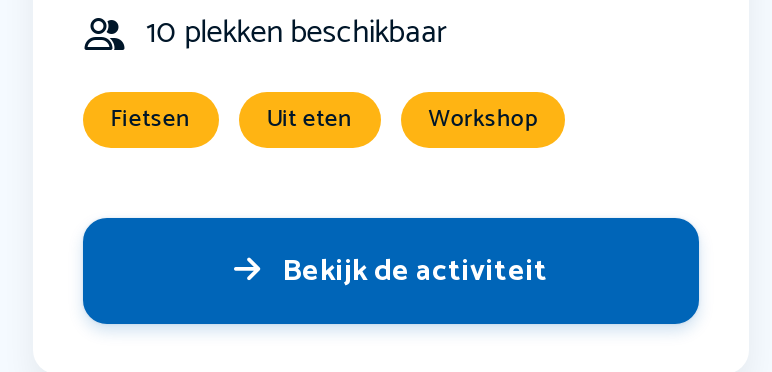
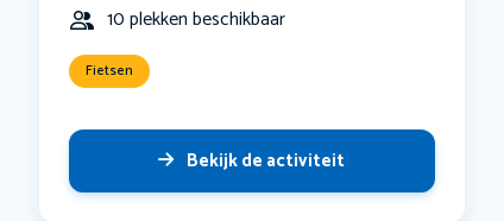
- Uit eten
- Workshop
